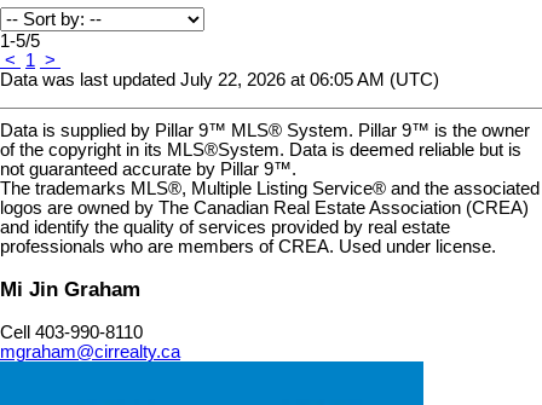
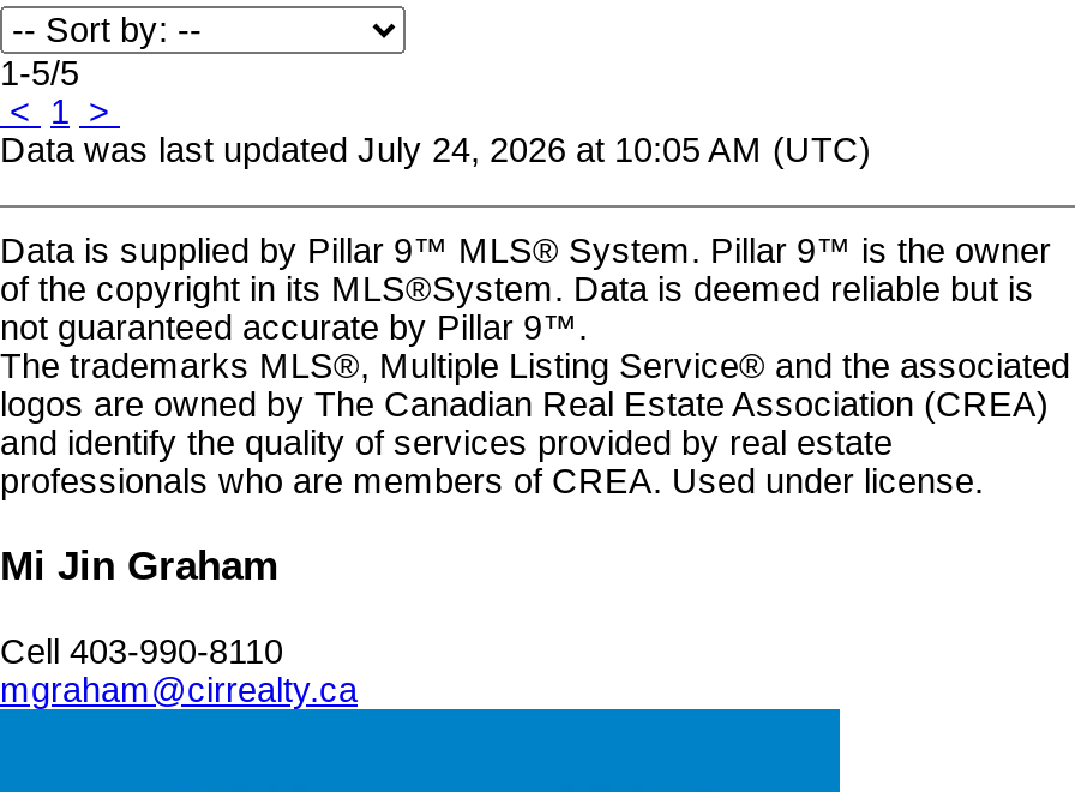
- Data was last updated July 22, 2026 at 06:05 AM (UTC)
+ Data was last updated July 24, 2026 at 10:05 AM (UTC)
